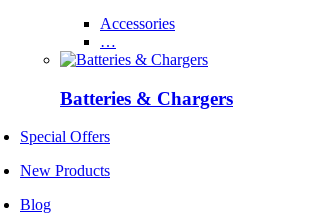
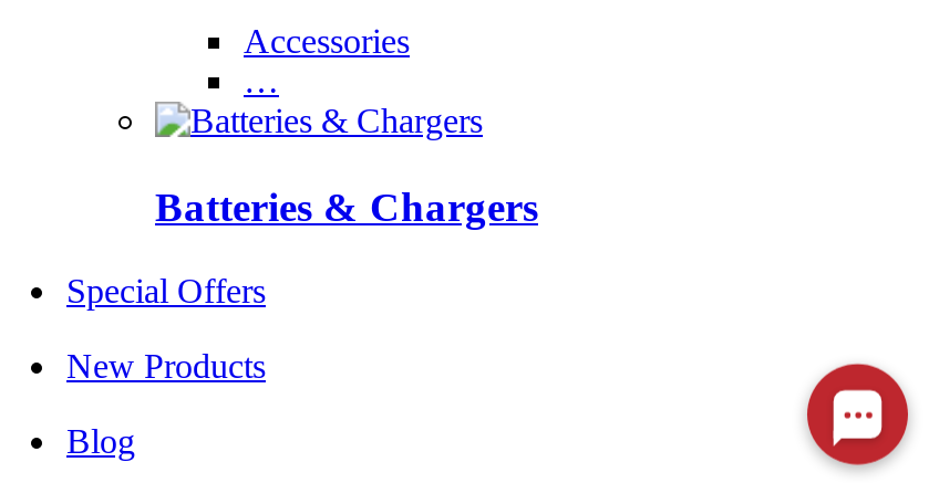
+ [image]
